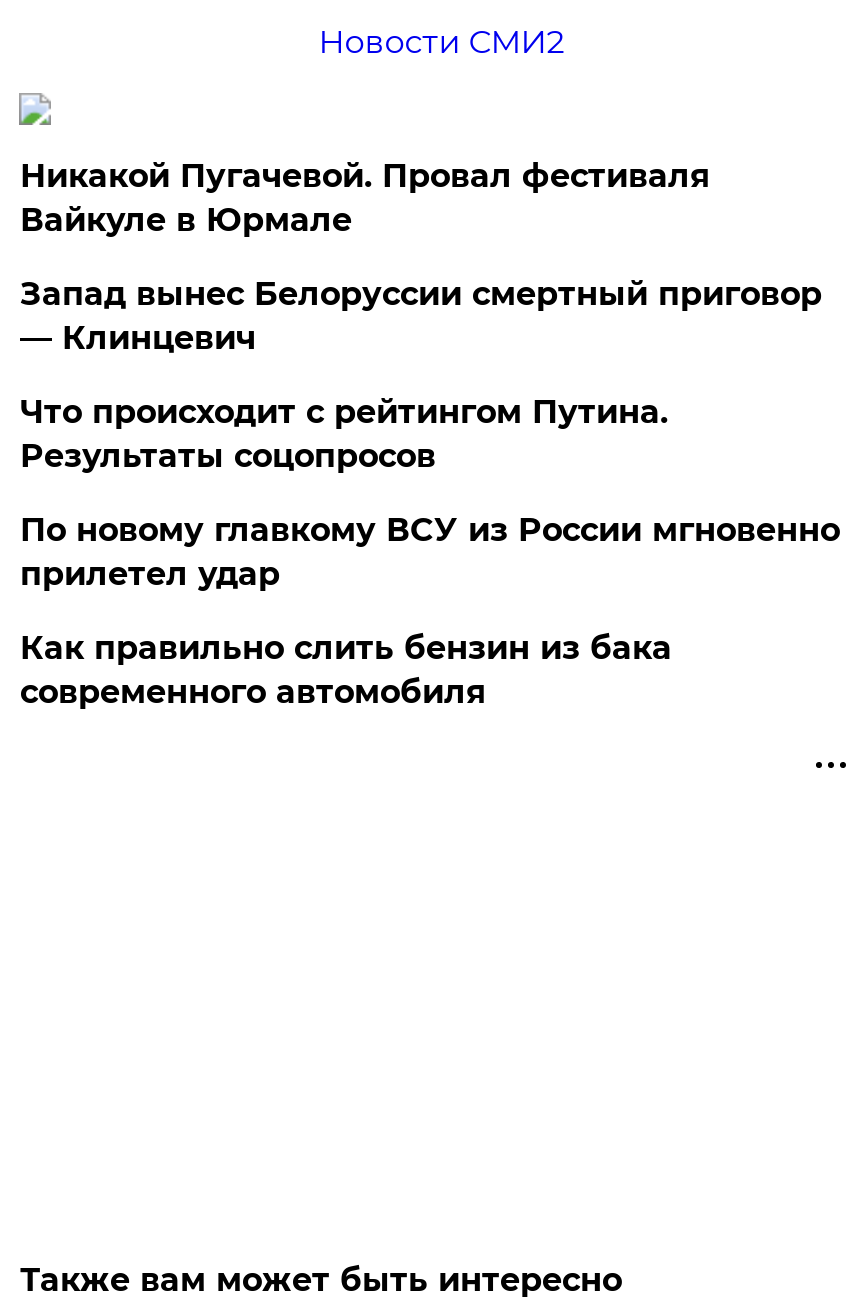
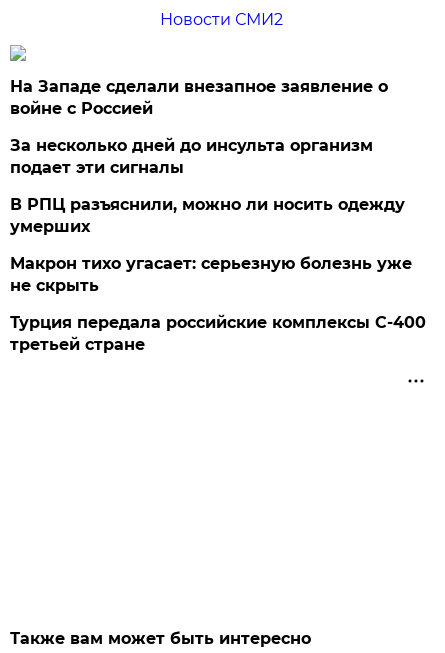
- Никакой Пугачевой. Провал фестиваля
- Вайкуле в Юрмале
+ На Западе сделали внезапное заявление о
+ войне с Россией

- Запад вынес Белоруссии смертный приговор
- — Клинцевич
+ За несколько дней до инсульта организм
+ подает эти сигналы

- Что происходит с рейтингом Путина.
- Результаты соцопросов
+ В РПЦ разъяснили, можно ли носить одежду
+ умерших

- По новому главкому ВСУ из России мгновенно
- прилетел удар
+ Макрон тихо угасает: серьезную болезнь уже
+ не скрыть

- Как правильно слить бензин из бака
- современного автомобиля
+ Турция передала российские комплексы С-400
+ третьей стране
